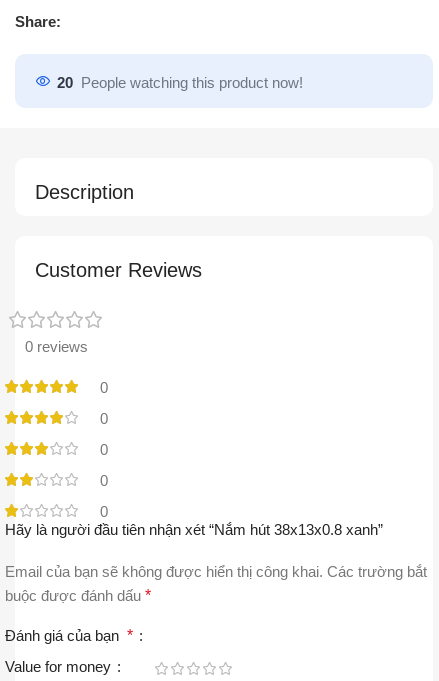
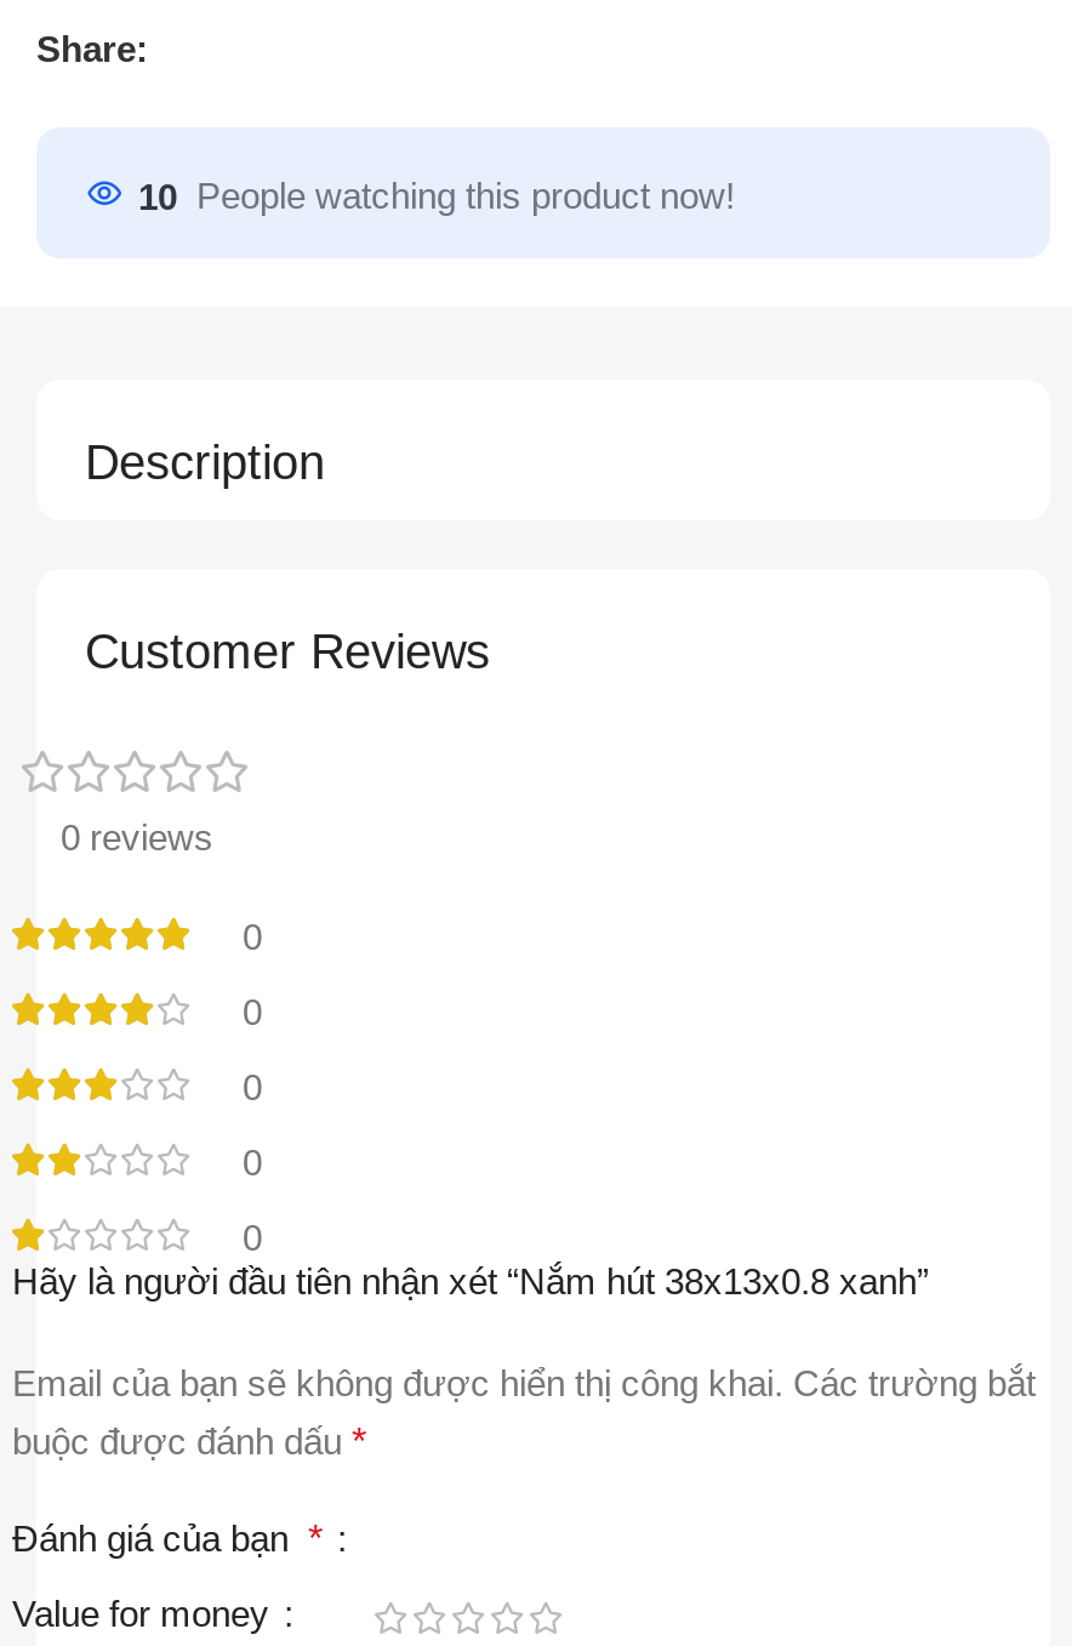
- 20 People watching this product now!
+ 10 People watching this product now!
